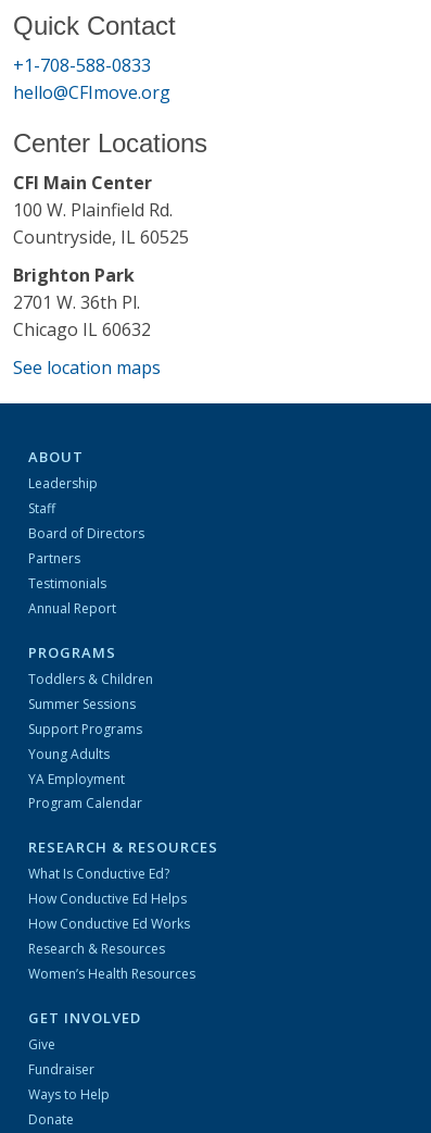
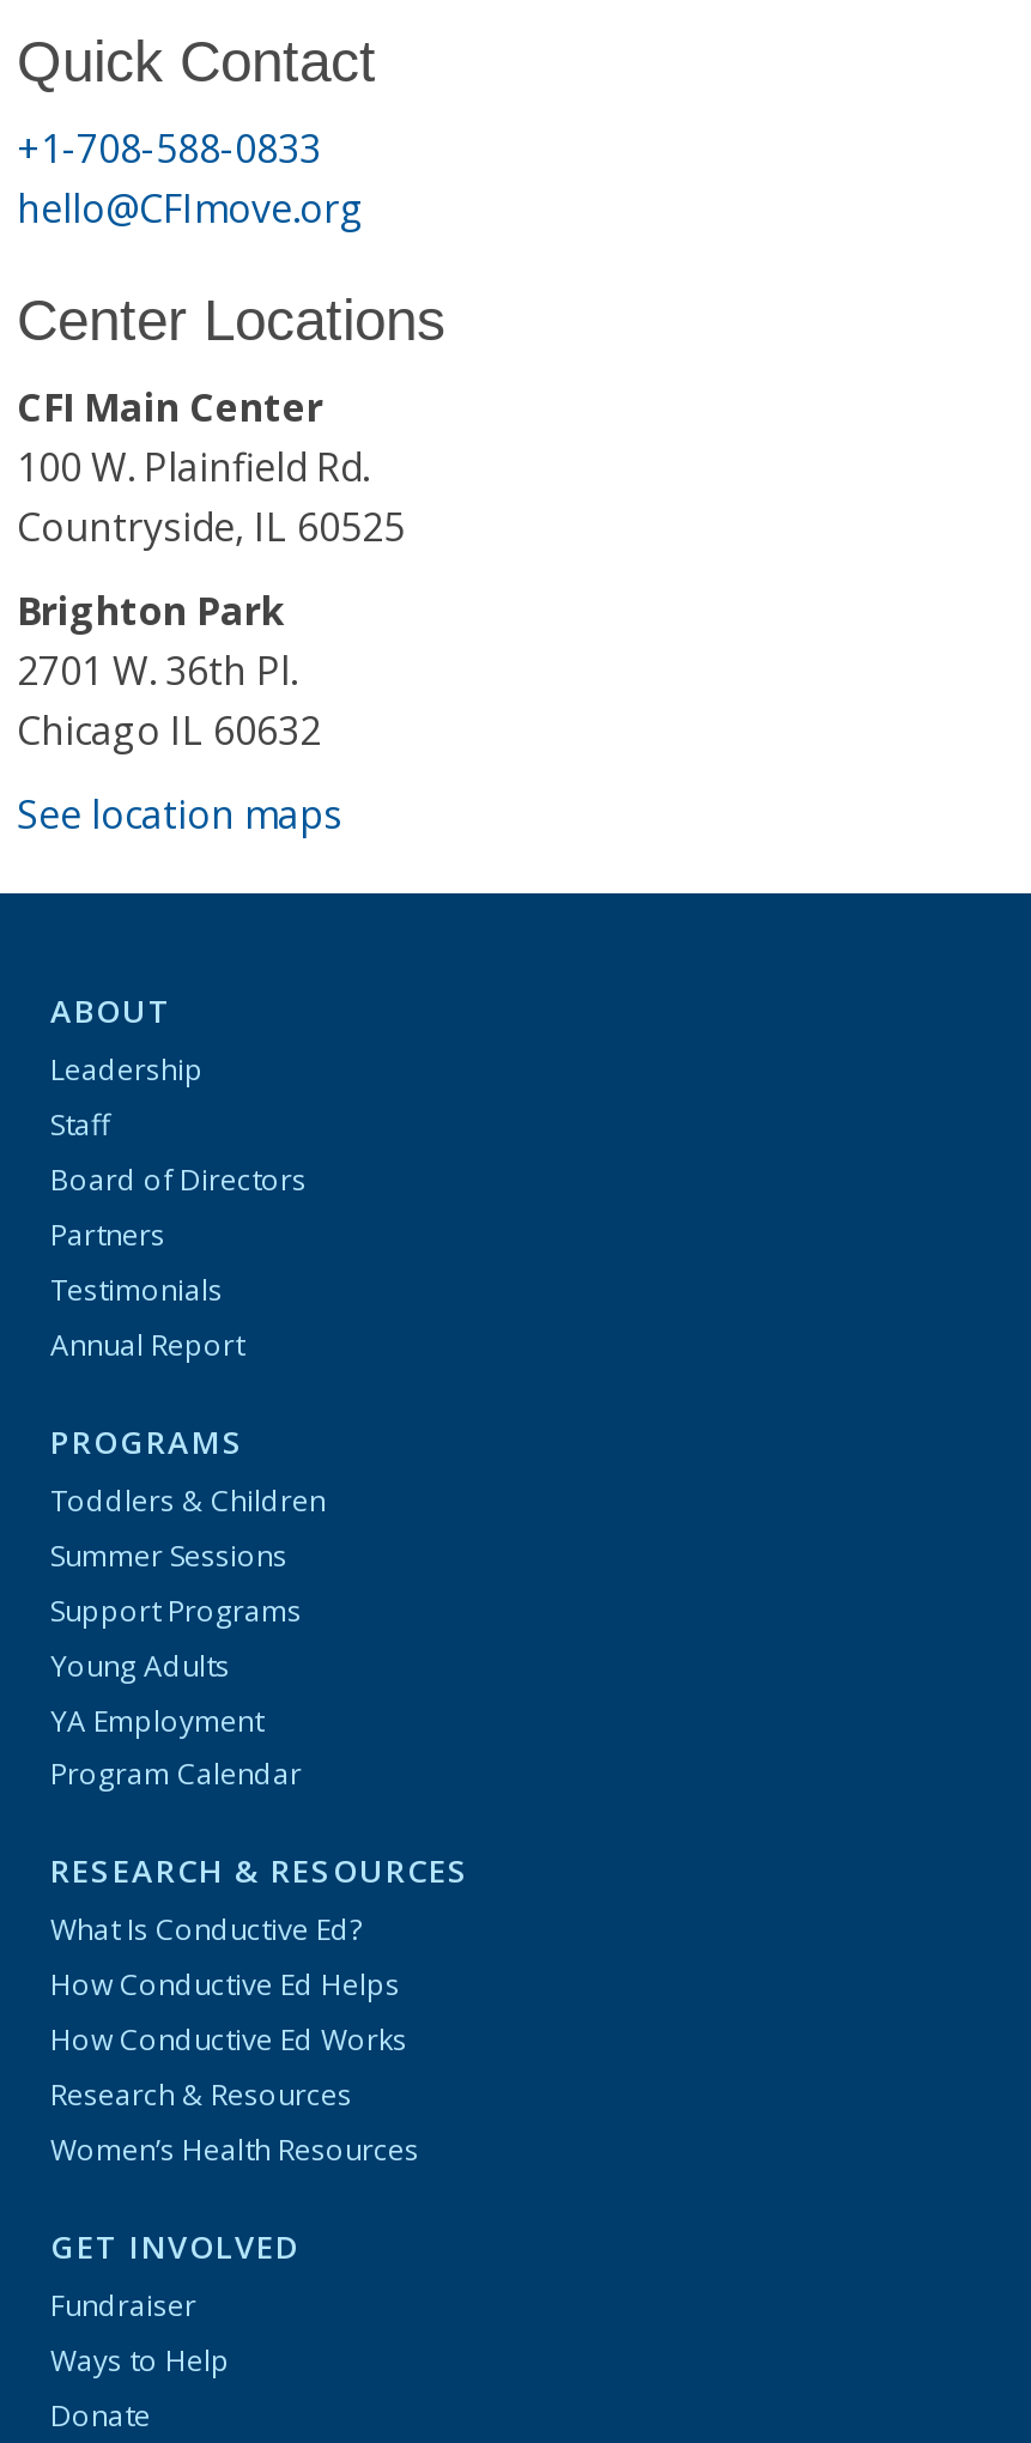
- Give
